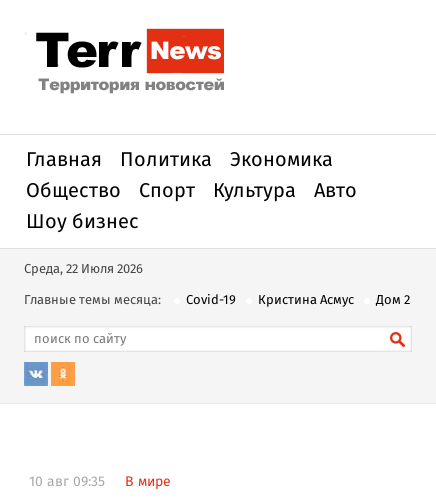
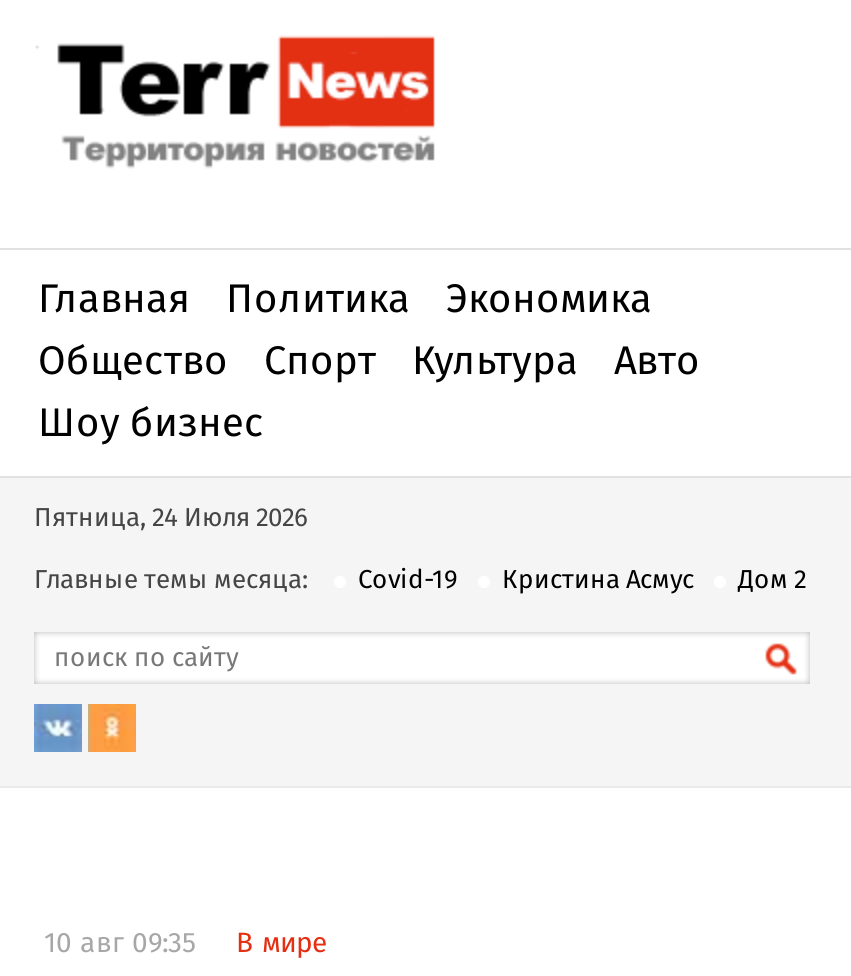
- Среда, 22 Июля 2026
+ Пятница, 24 Июля 2026
